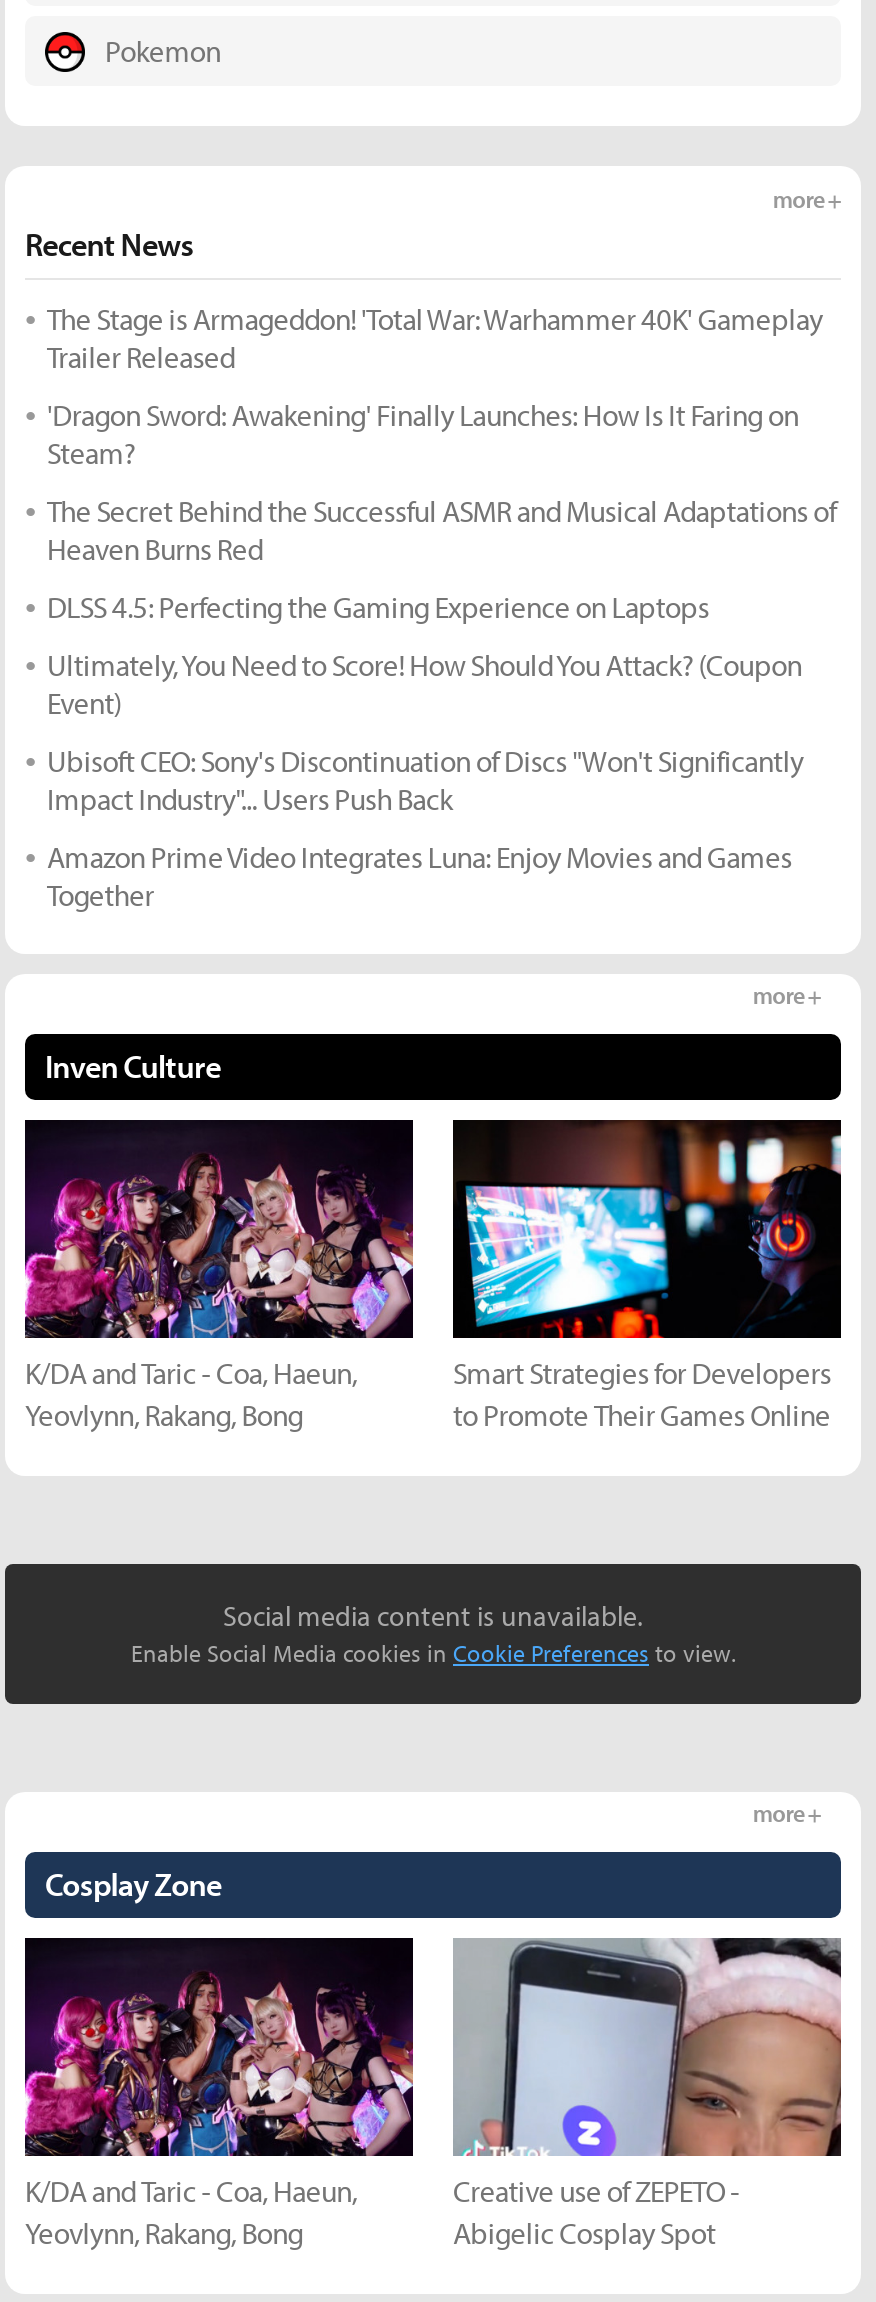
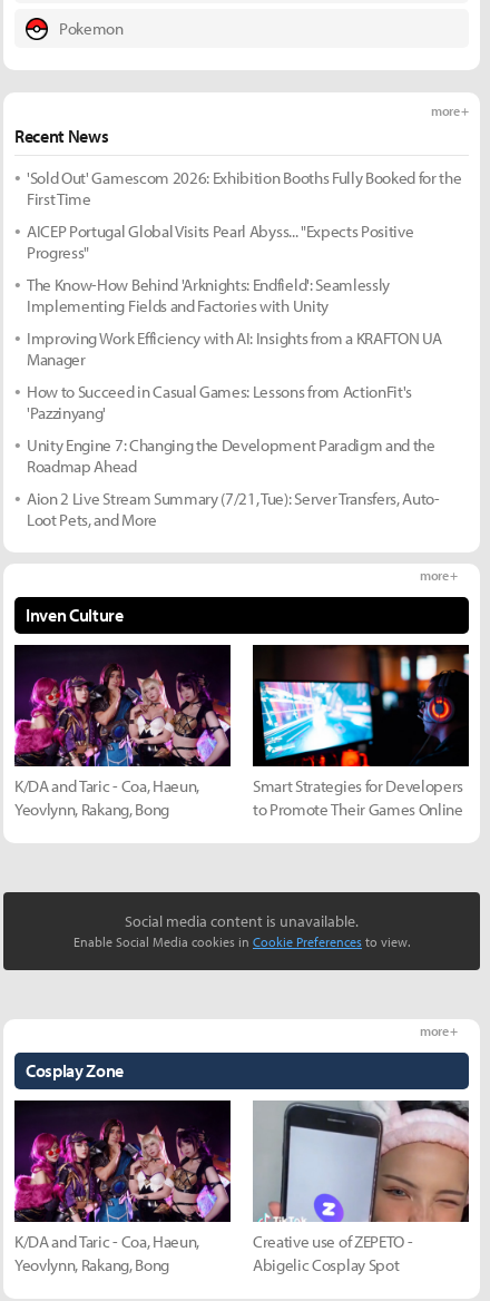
- The Stage is Armageddon! 'Total War: Warhammer 40K' Gameplay
- Trailer Released
+ 'Sold Out' Gamescom 2026: Exhibition Booths Fully Booked for the
+ First Time

- 'Dragon Sword: Awakening' Finally Launches: How Is It Faring on
- Steam?
+ AICEP Portugal Global Visits Pearl Abyss... "Expects Positive
+ Progress"

- The Secret Behind the Successful ASMR and Musical Adaptations of
- Heaven Burns Red
+ The Know-How Behind 'Arknights: Endfield': Seamlessly
+ Implementing Fields and Factories with Unity

- DLSS 4.5: Perfecting the Gaming Experience on Laptops
+ Improving Work Efficiency with AI: Insights from a KRAFTON UA
+ Manager

- Ultimately, You Need to Score! How Should You Attack? (Coupon
- Event)
+ How to Succeed in Casual Games: Lessons from ActionFit's
+ 'Pazzinyang'

- Ubisoft CEO: Sony's Discontinuation of Discs "Won't Significantly
- Impact Industry"... Users Push Back
+ Unity Engine 7: Changing the Development Paradigm and the
+ Roadmap Ahead

- Amazon Prime Video Integrates Luna: Enjoy Movies and Games
- Together
+ Aion 2 Live Stream Summary (7/21, Tue): Server Transfers, Auto-
+ Loot Pets, and More
